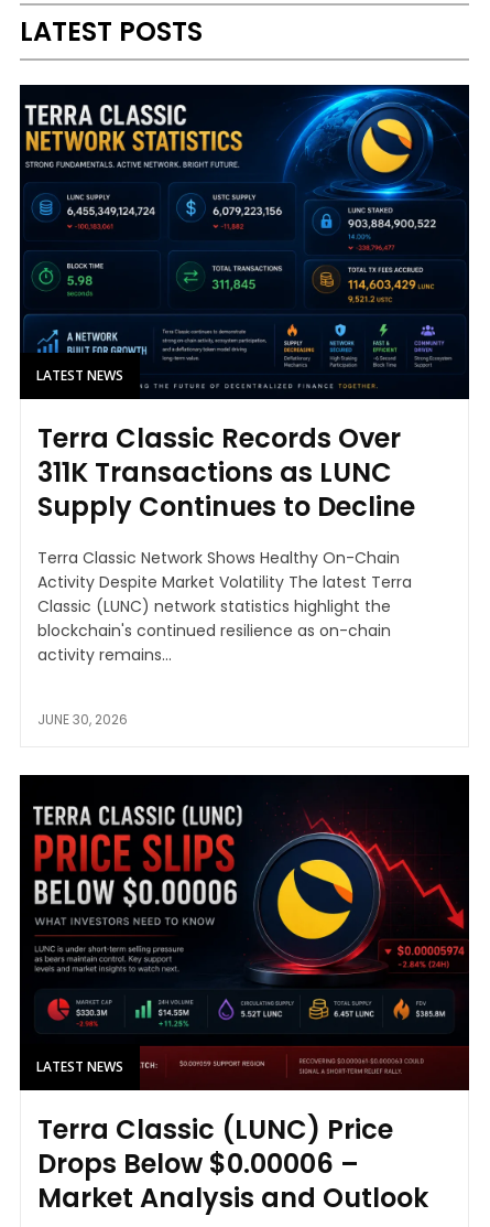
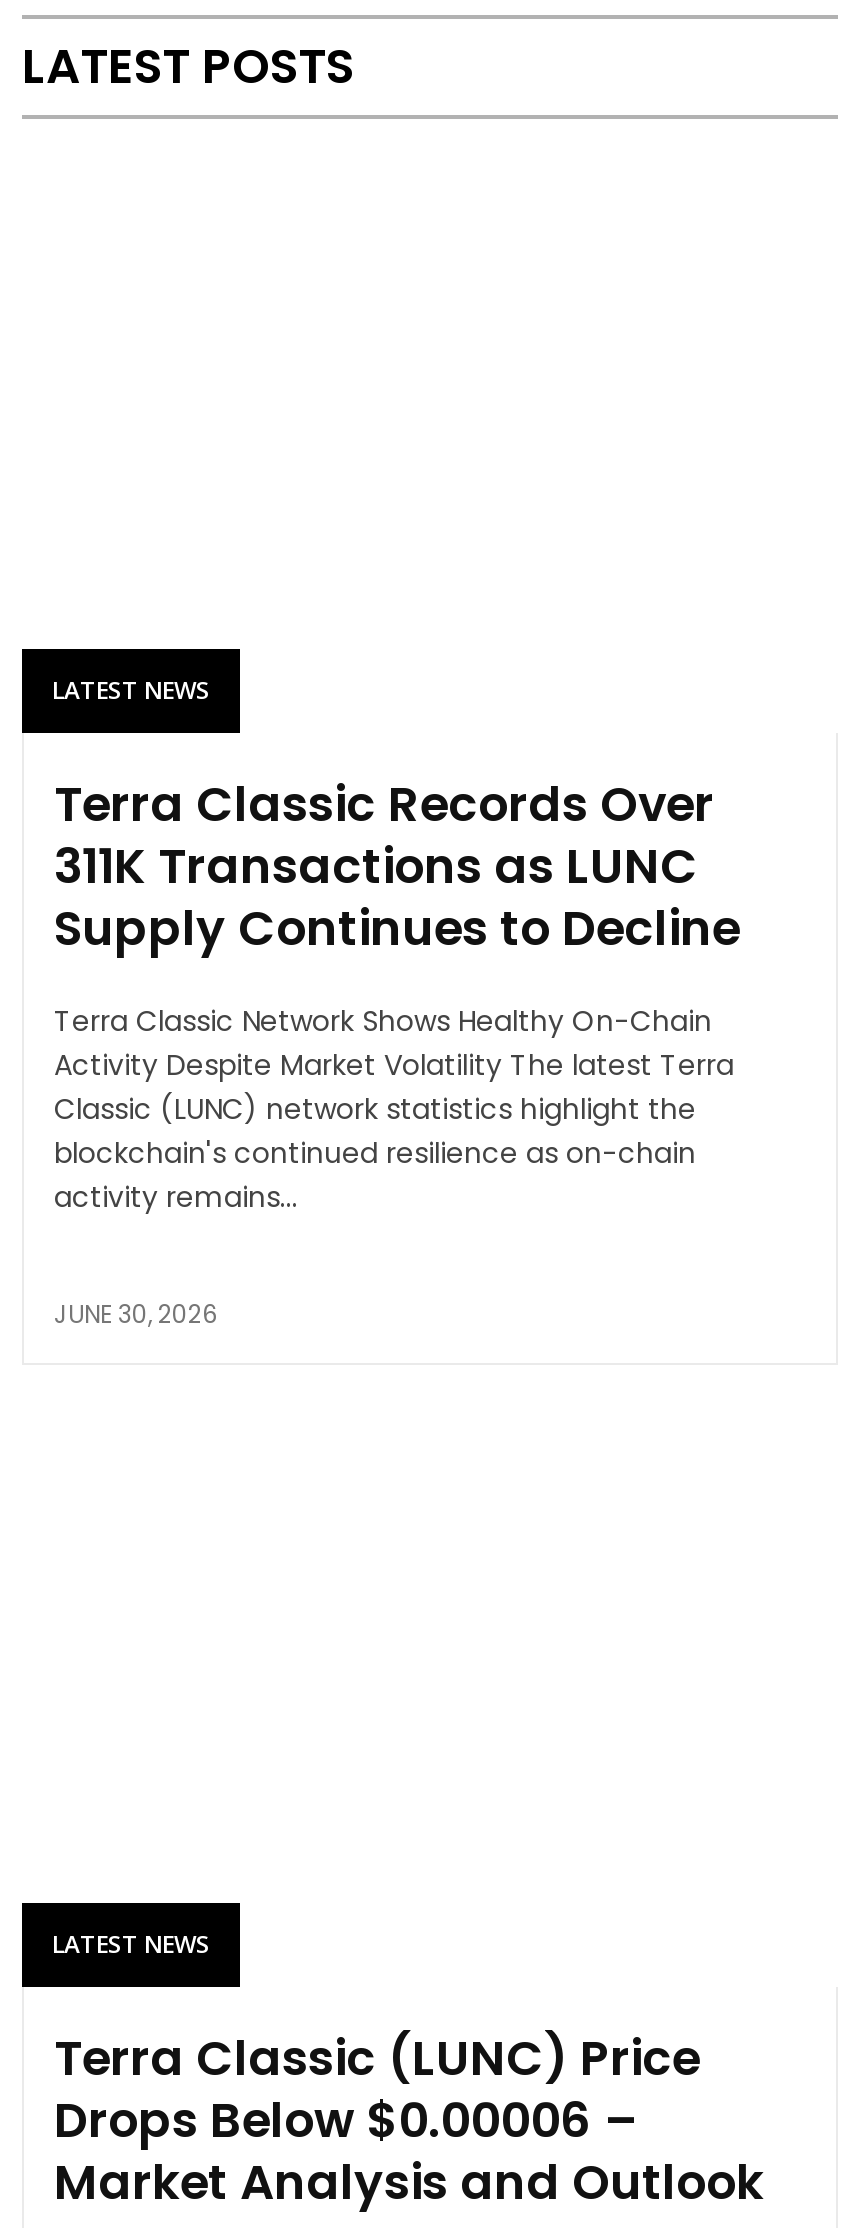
- [image]

- [image]
